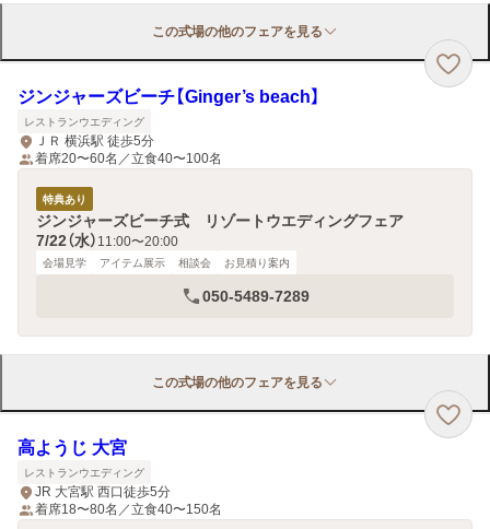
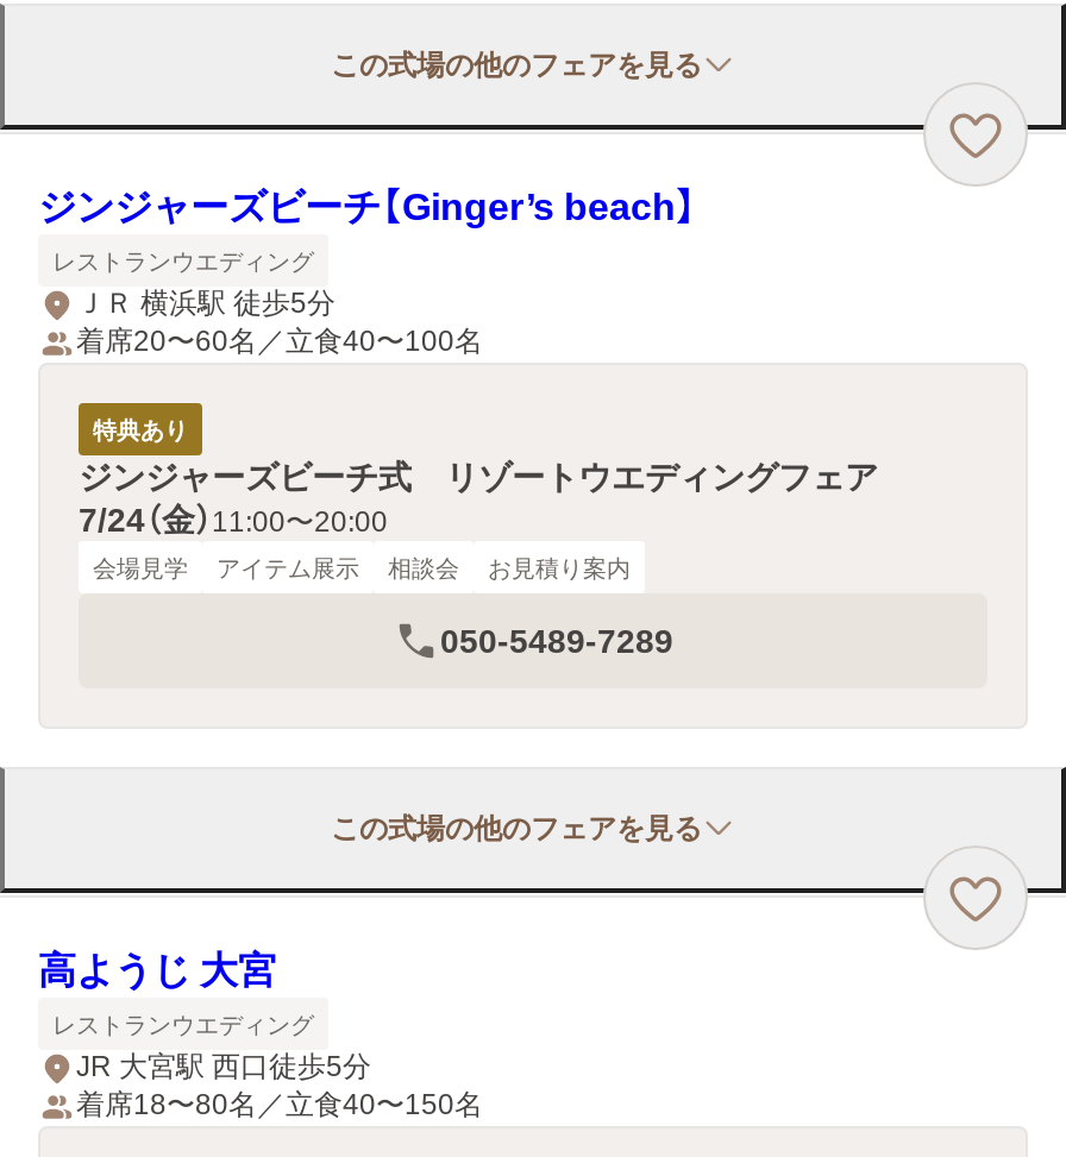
- 7/22（水）11:00〜20:00
+ 7/24（金）11:00〜20:00
